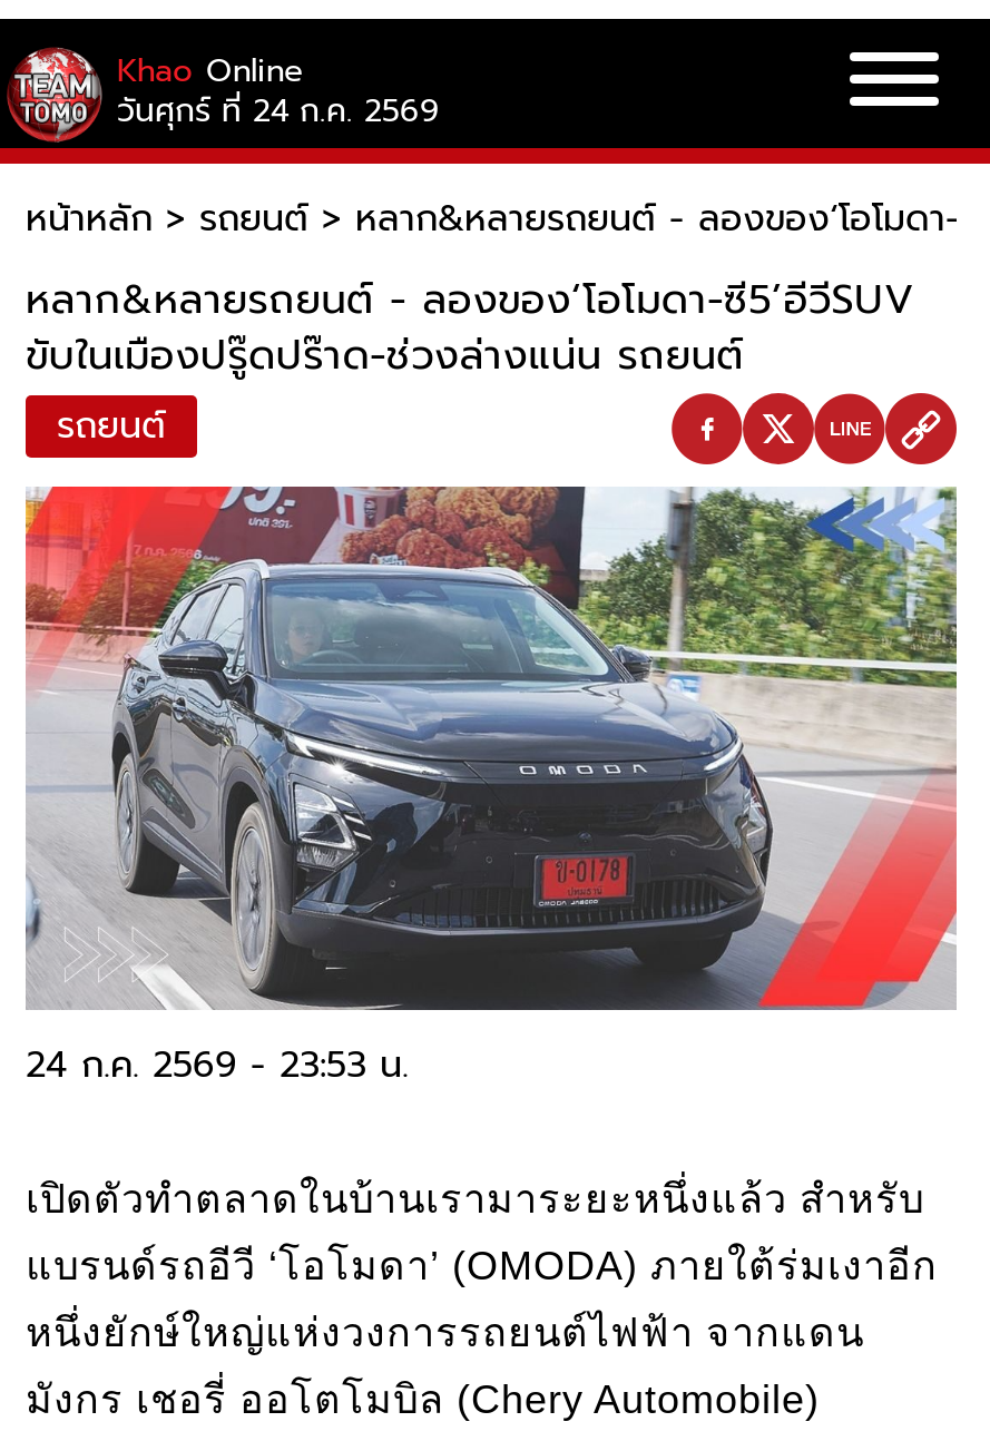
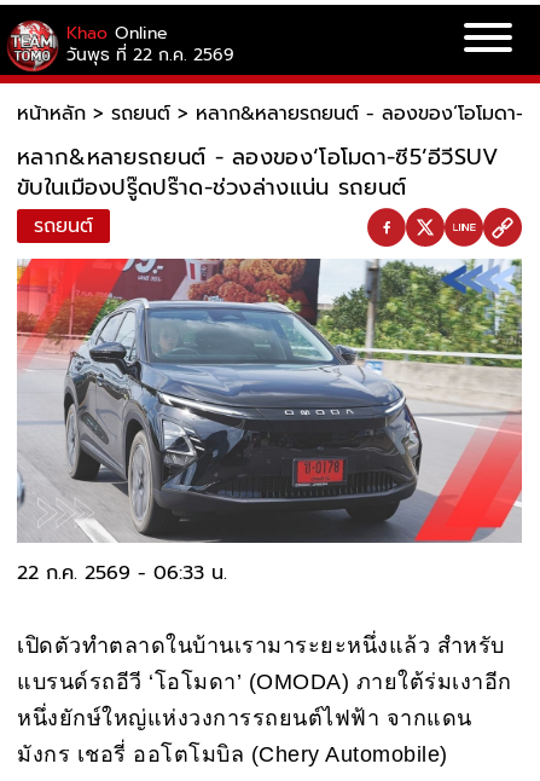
- วันศุกร์ ที่ 24 ก.ค. 2569
+ วันพุธ ที่ 22 ก.ค. 2569

- 24 ก.ค. 2569 - 23:53 น.
+ 22 ก.ค. 2569 - 06:33 น.
